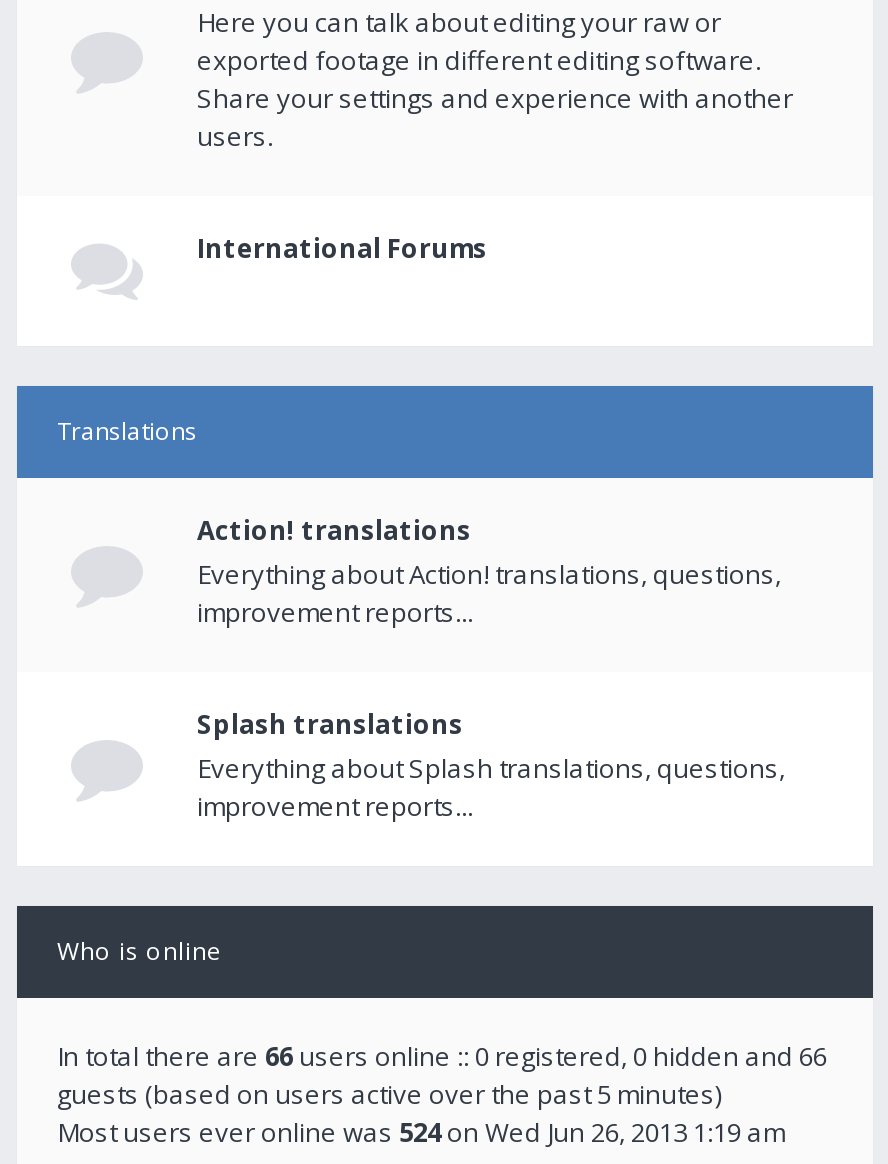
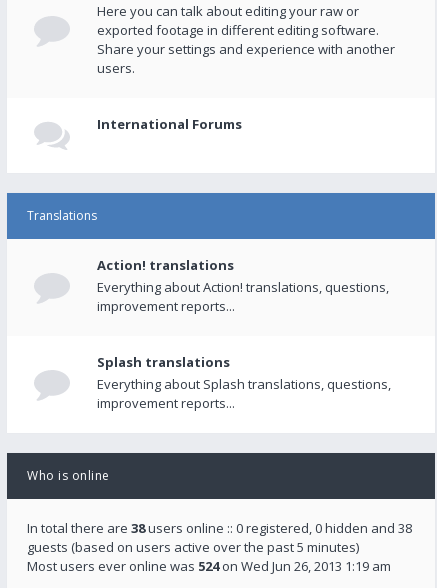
- In total there are 66 users online :: 0 registered, 0 hidden and 66
+ In total there are 38 users online :: 0 registered, 0 hidden and 38
